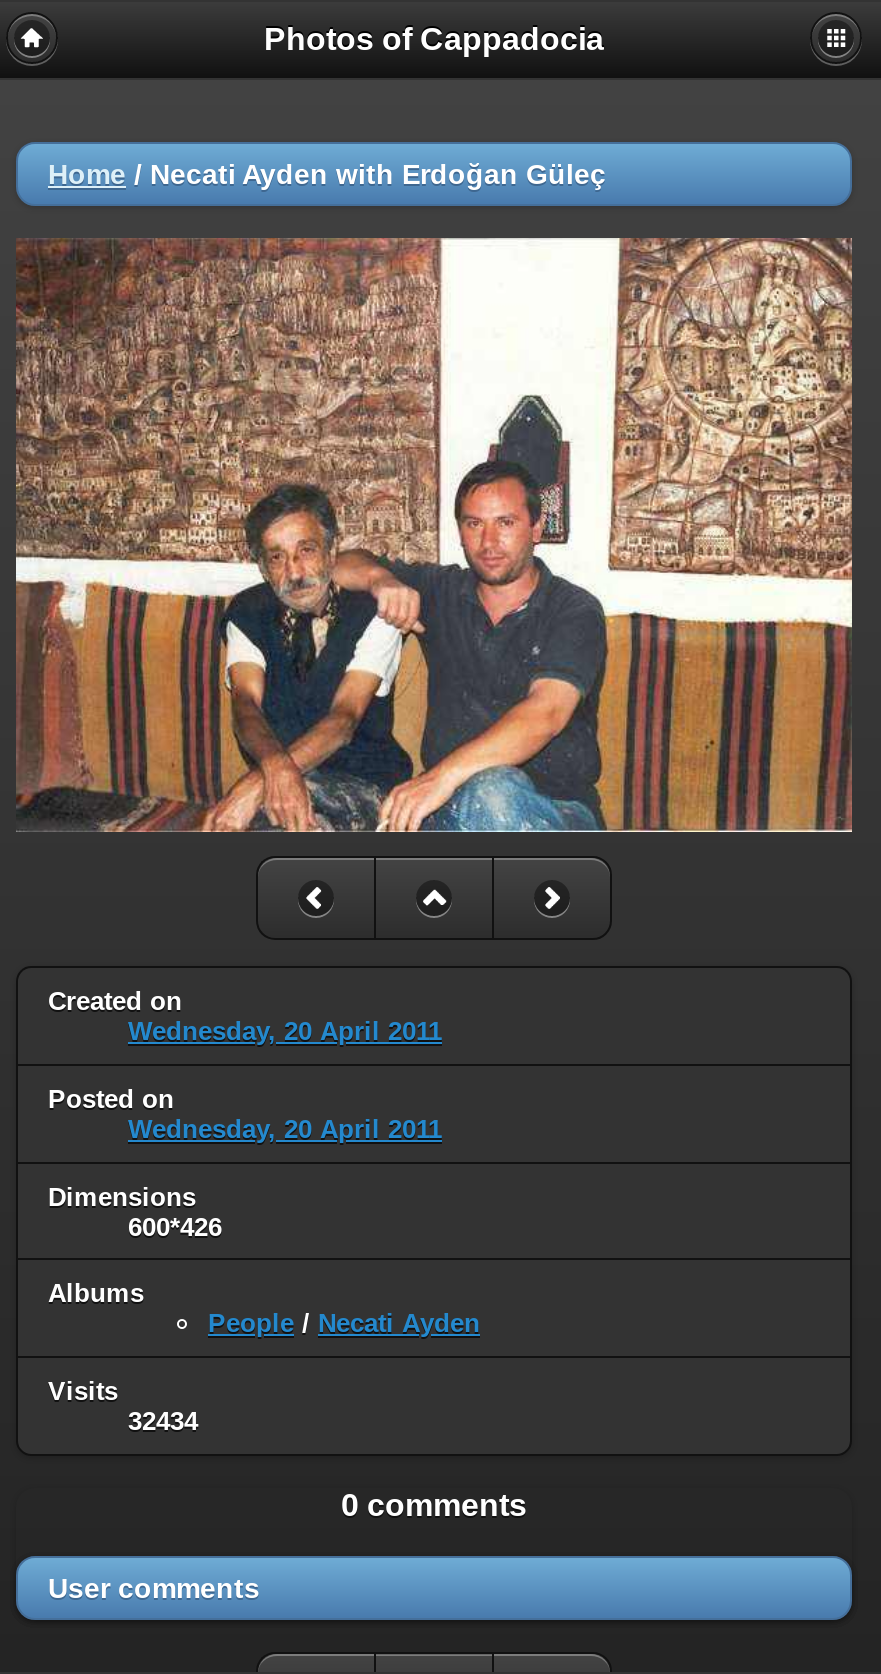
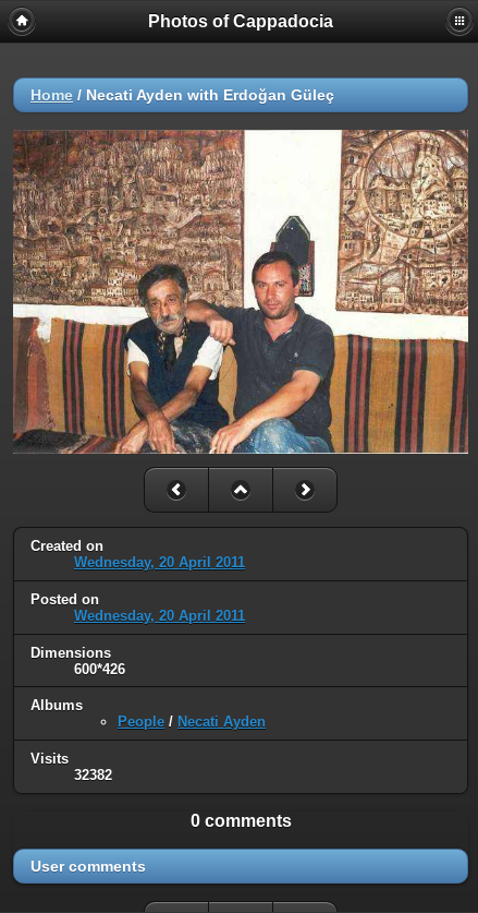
- 32434
+ 32382
